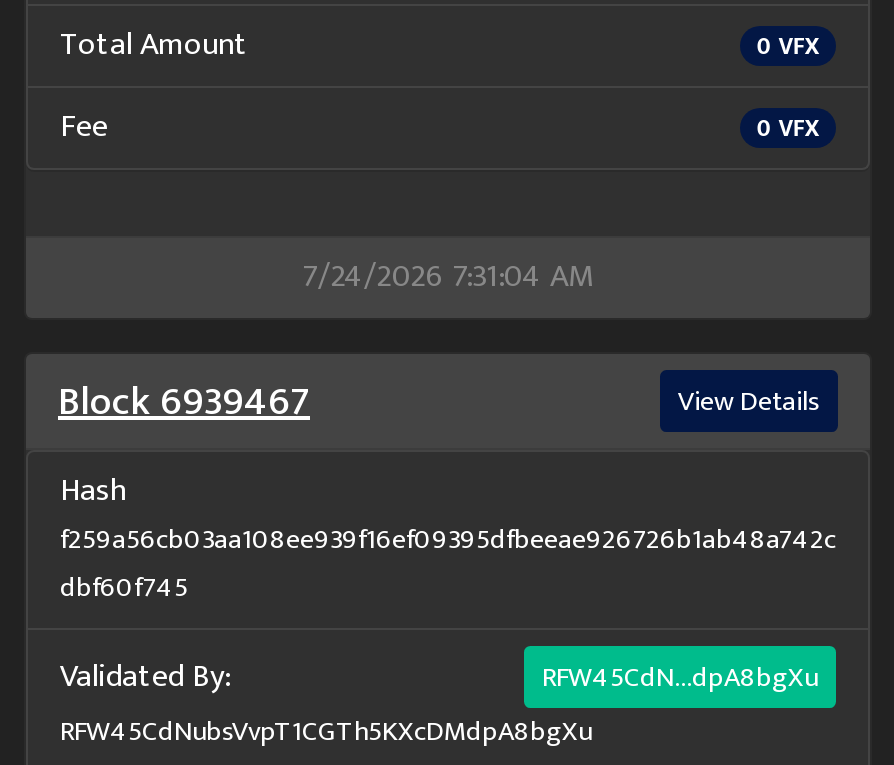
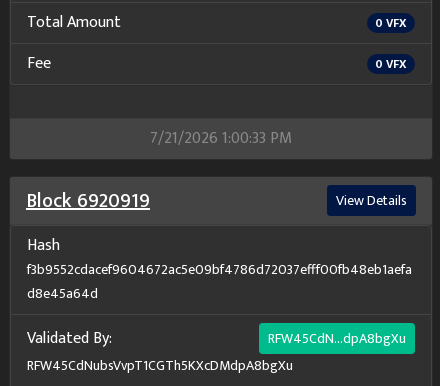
- 7/24/2026 7:31:04 AM
+ 7/21/2026 1:00:33 PM

- Block6939467
+ Block6920919

- f259a56cb03aa108ee939f16ef09395dfbeeae926726b1ab48a742c
- dbf60f745
+ f3b9552cdacef9604672ac5e09bf4786d72037efff00fb48eb1aefa
+ d8e45a64d
